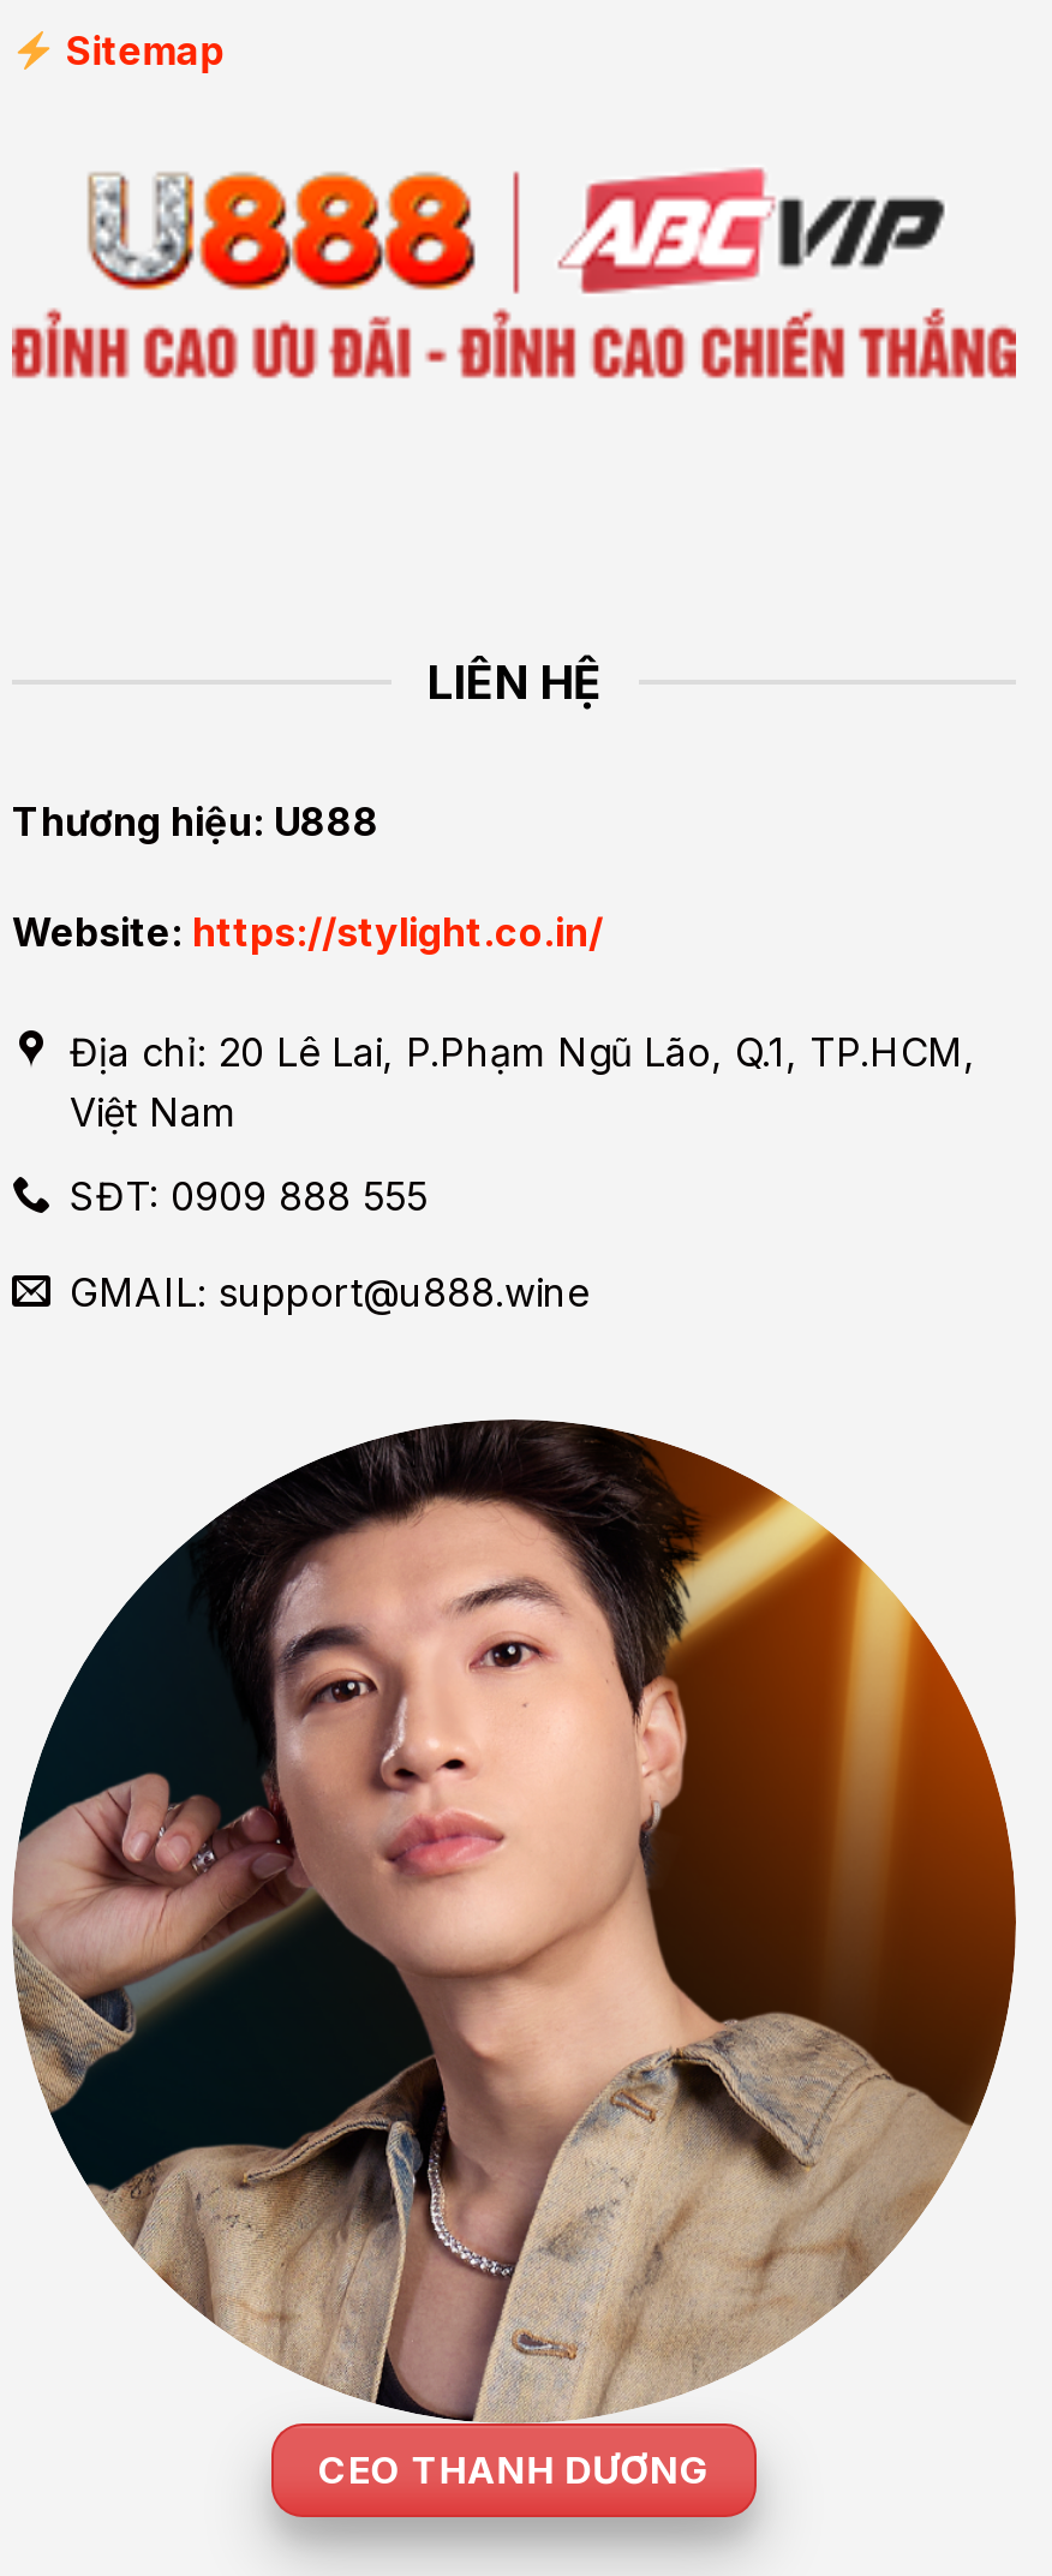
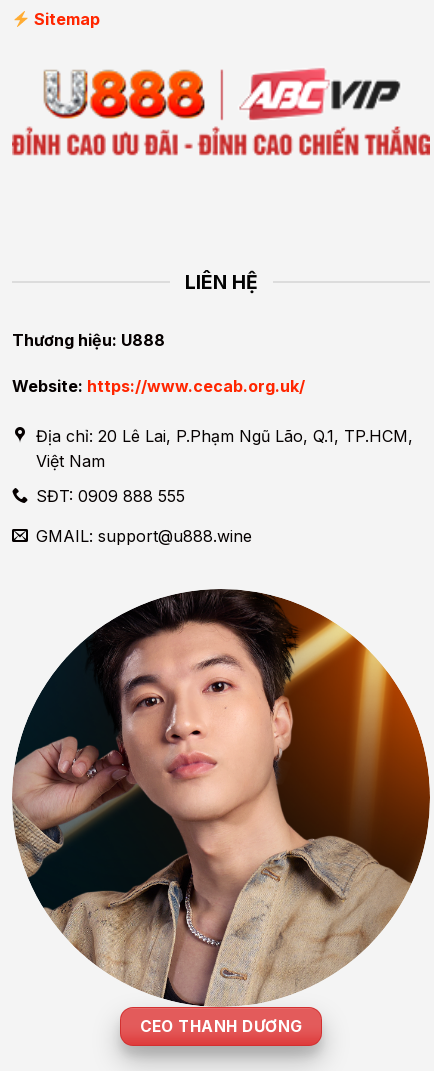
- Website: https://stylight.co.in/
+ Website: https://www.cecab.org.uk/
